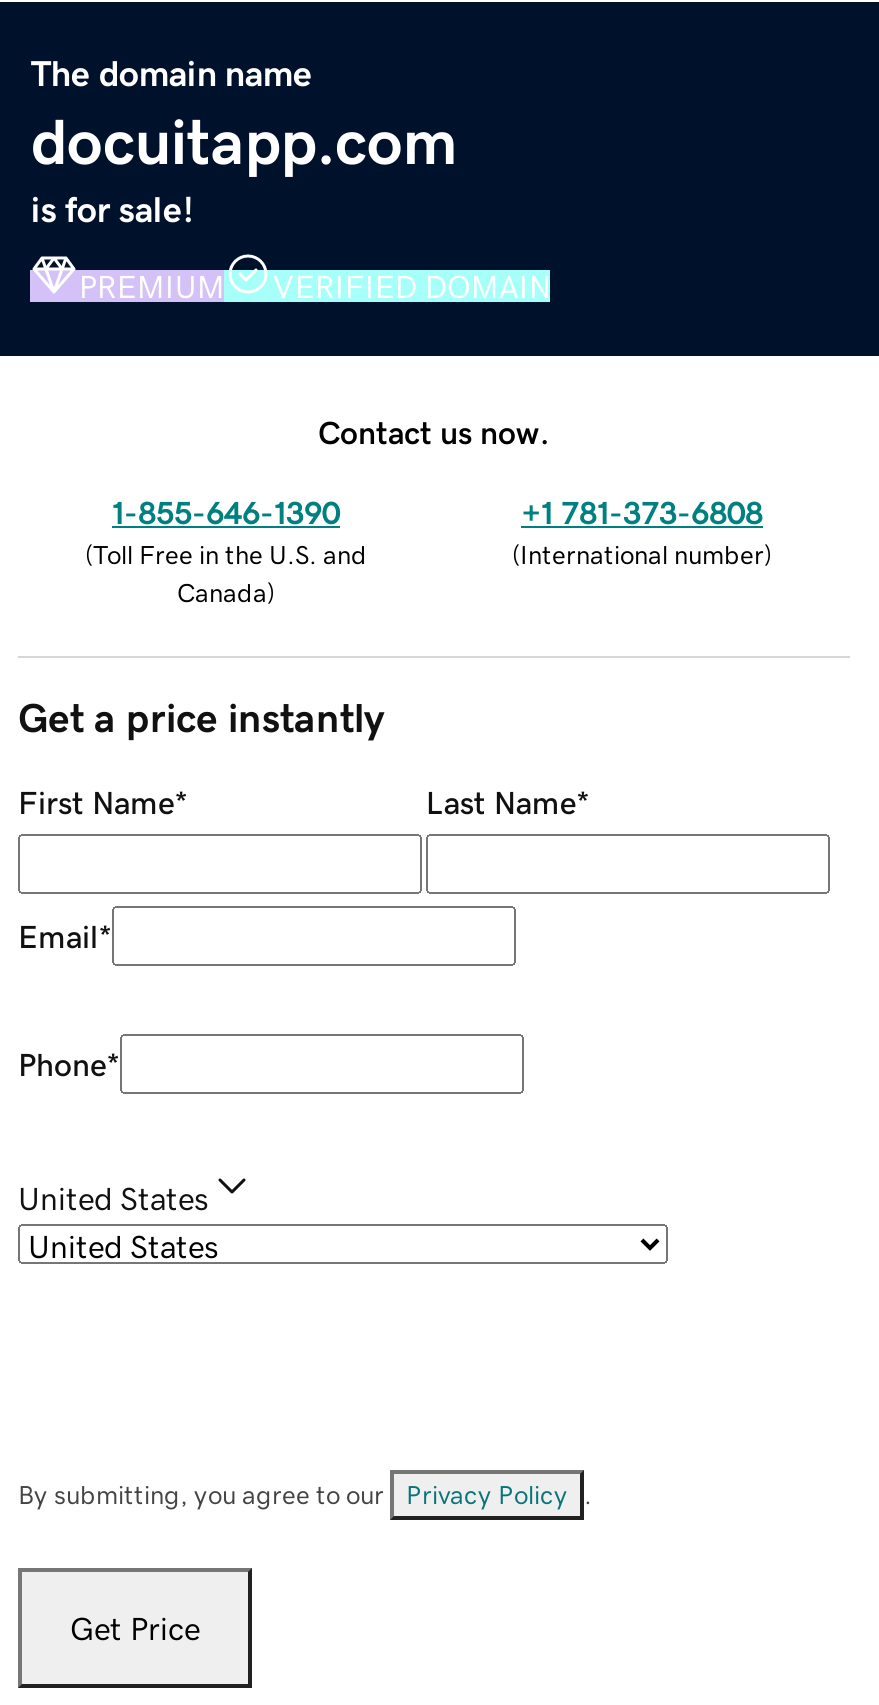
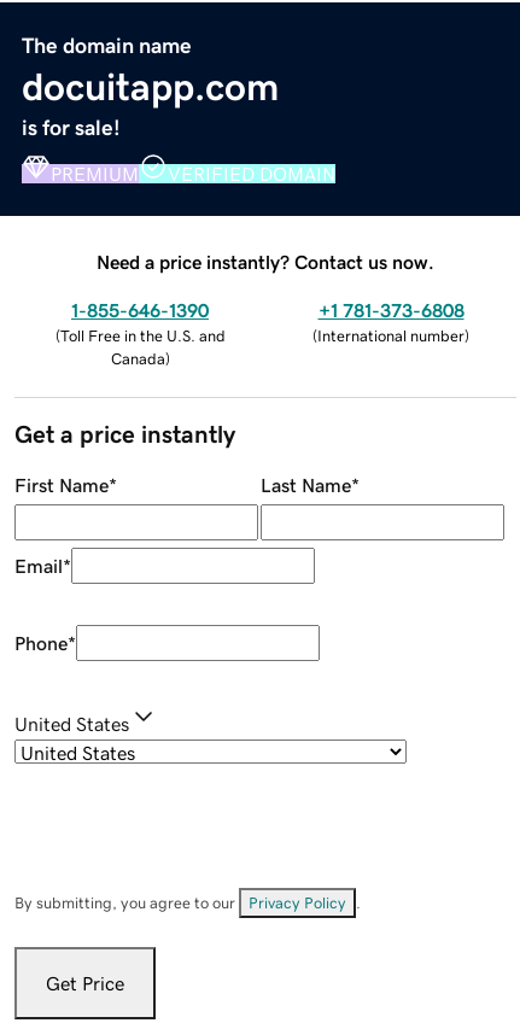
- Contact us now.
+ Need a price instantly? Contact us now.
